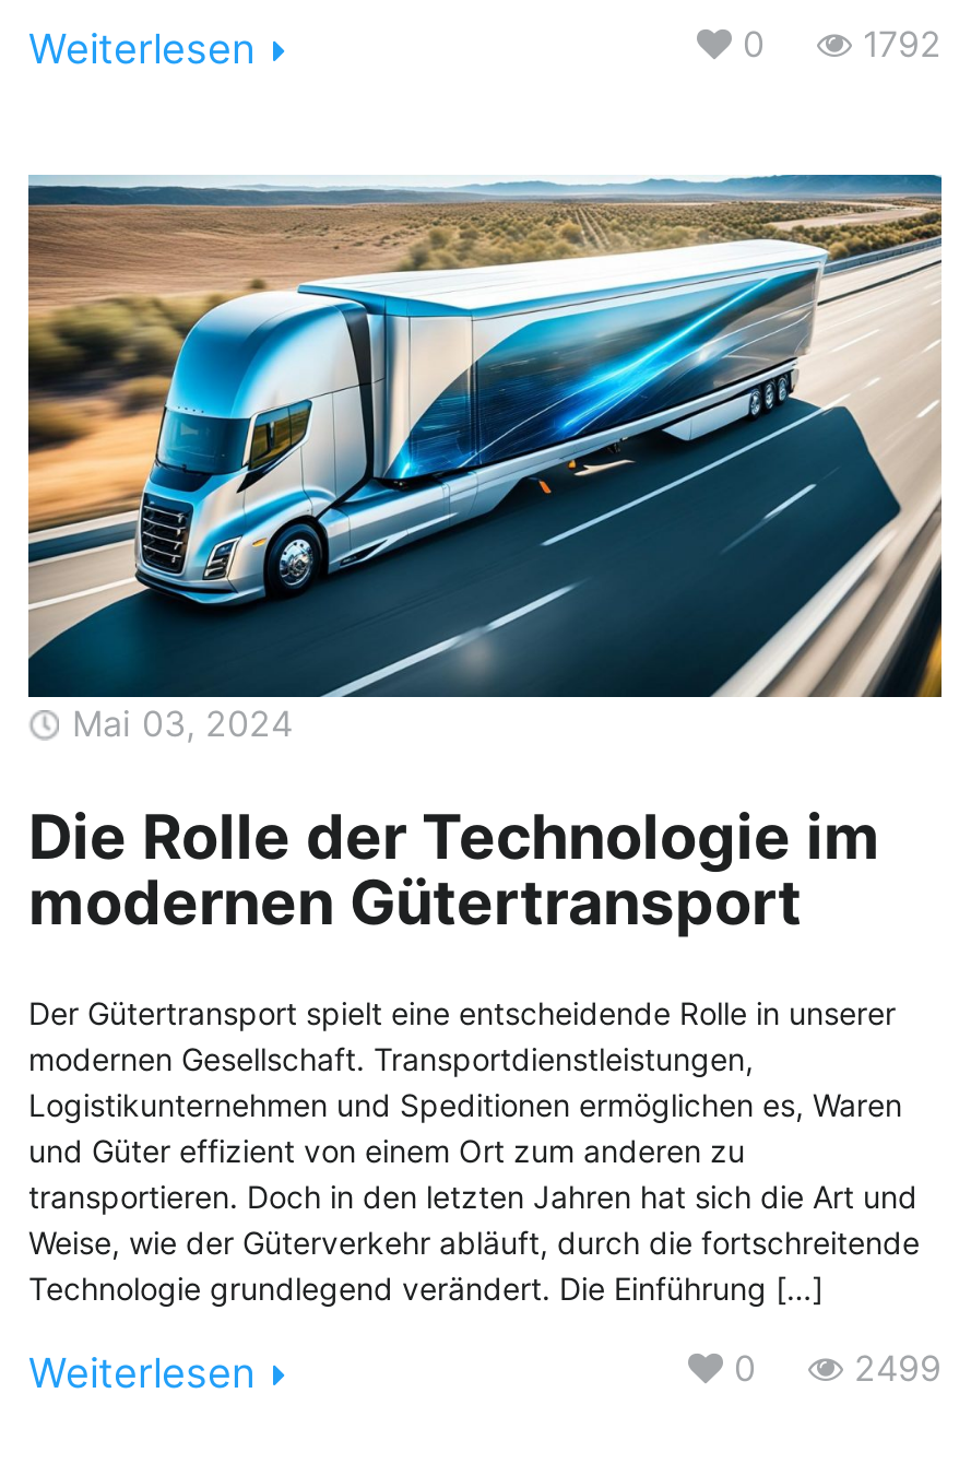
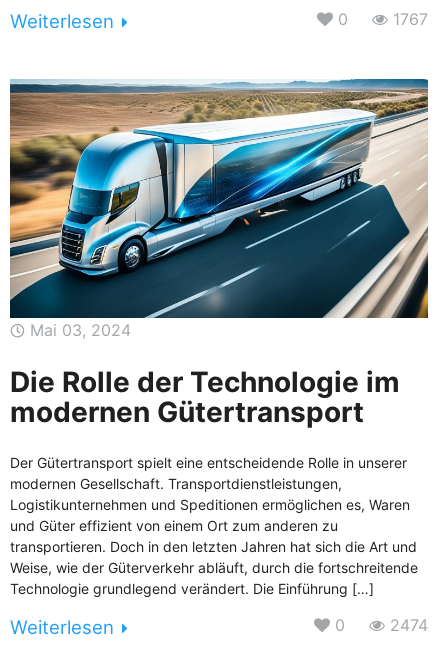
- 0 1792
+ 0 1767

- 0 2499
+ 0 2474
